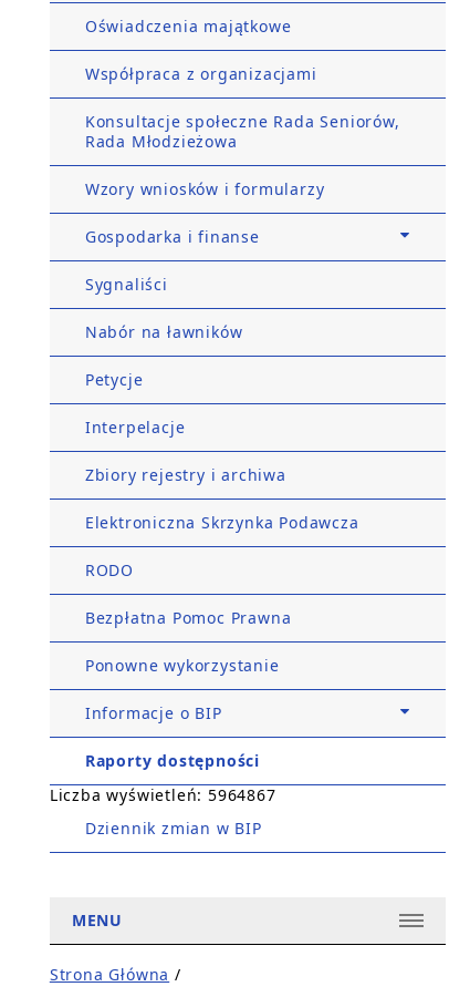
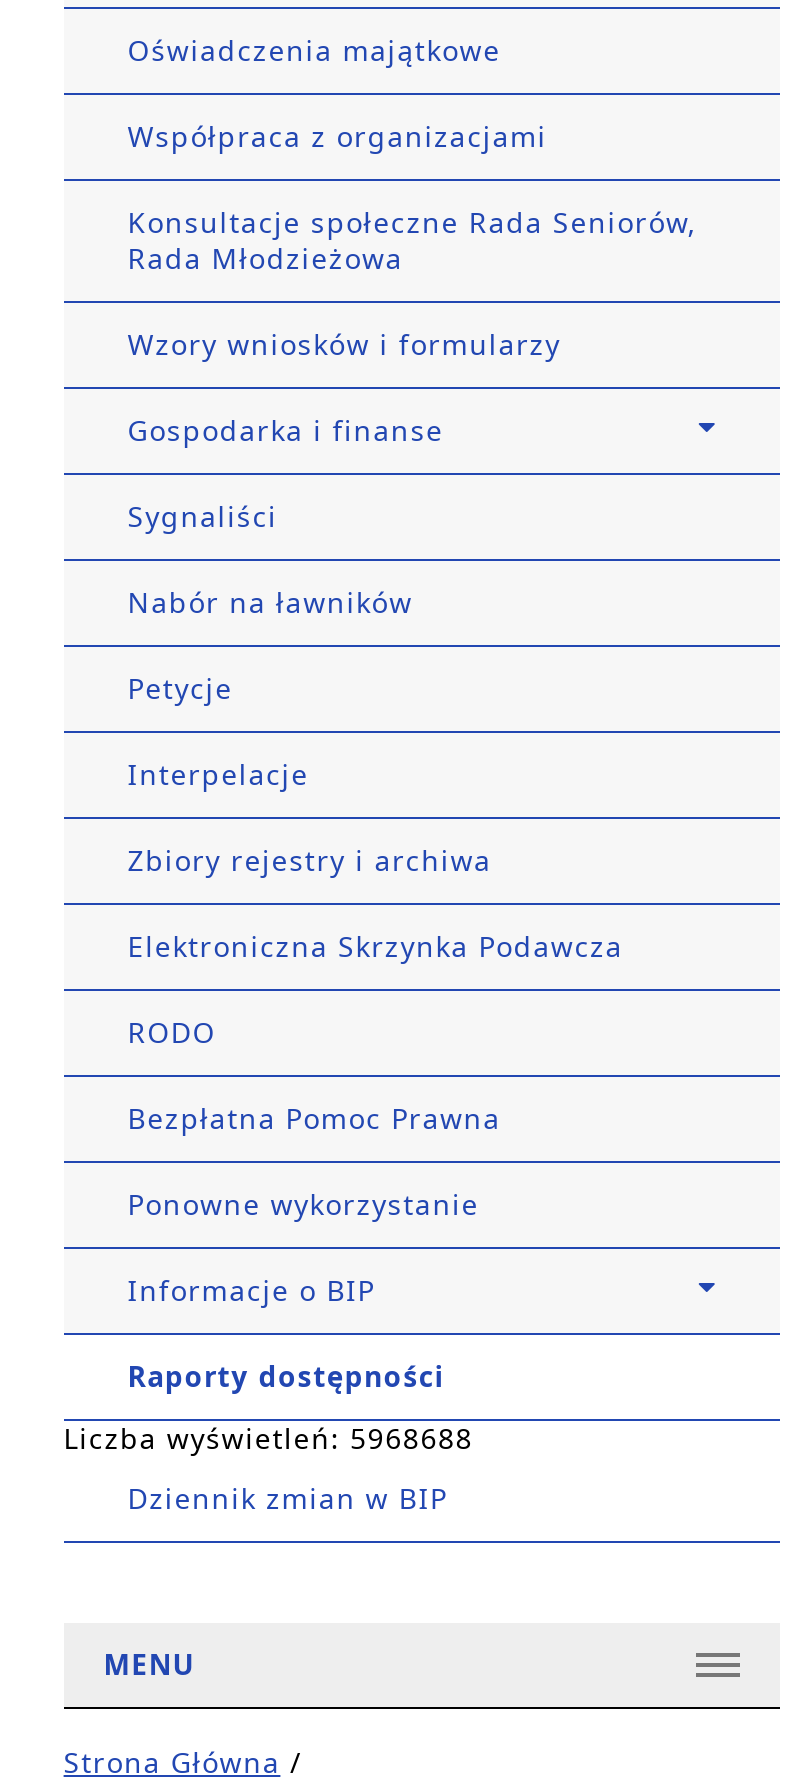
- Liczba wyświetleń: 5964867
+ Liczba wyświetleń: 5968688
